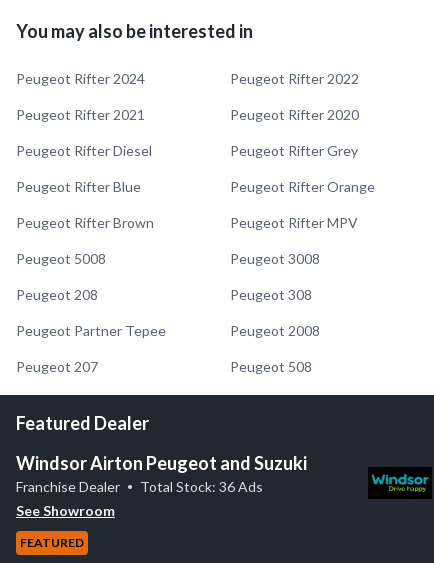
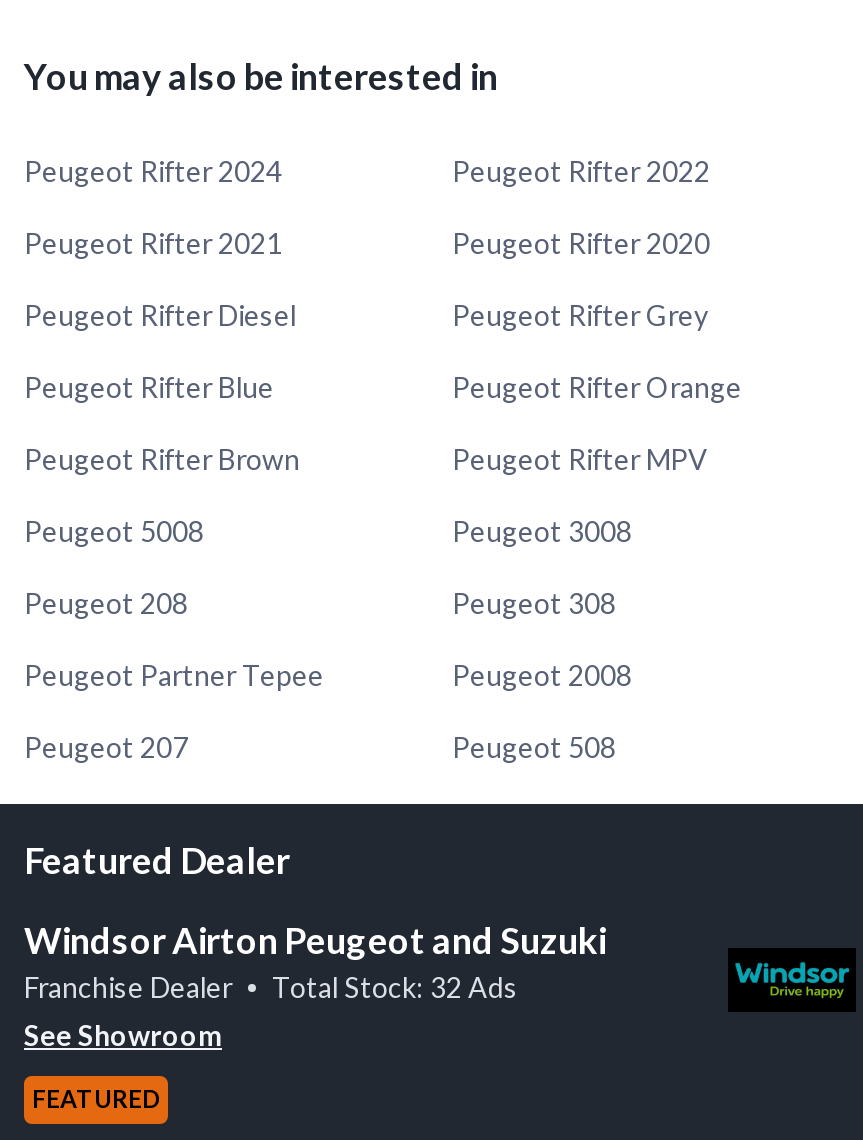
- Total Stock: 36 Ads
+ Total Stock: 32 Ads
